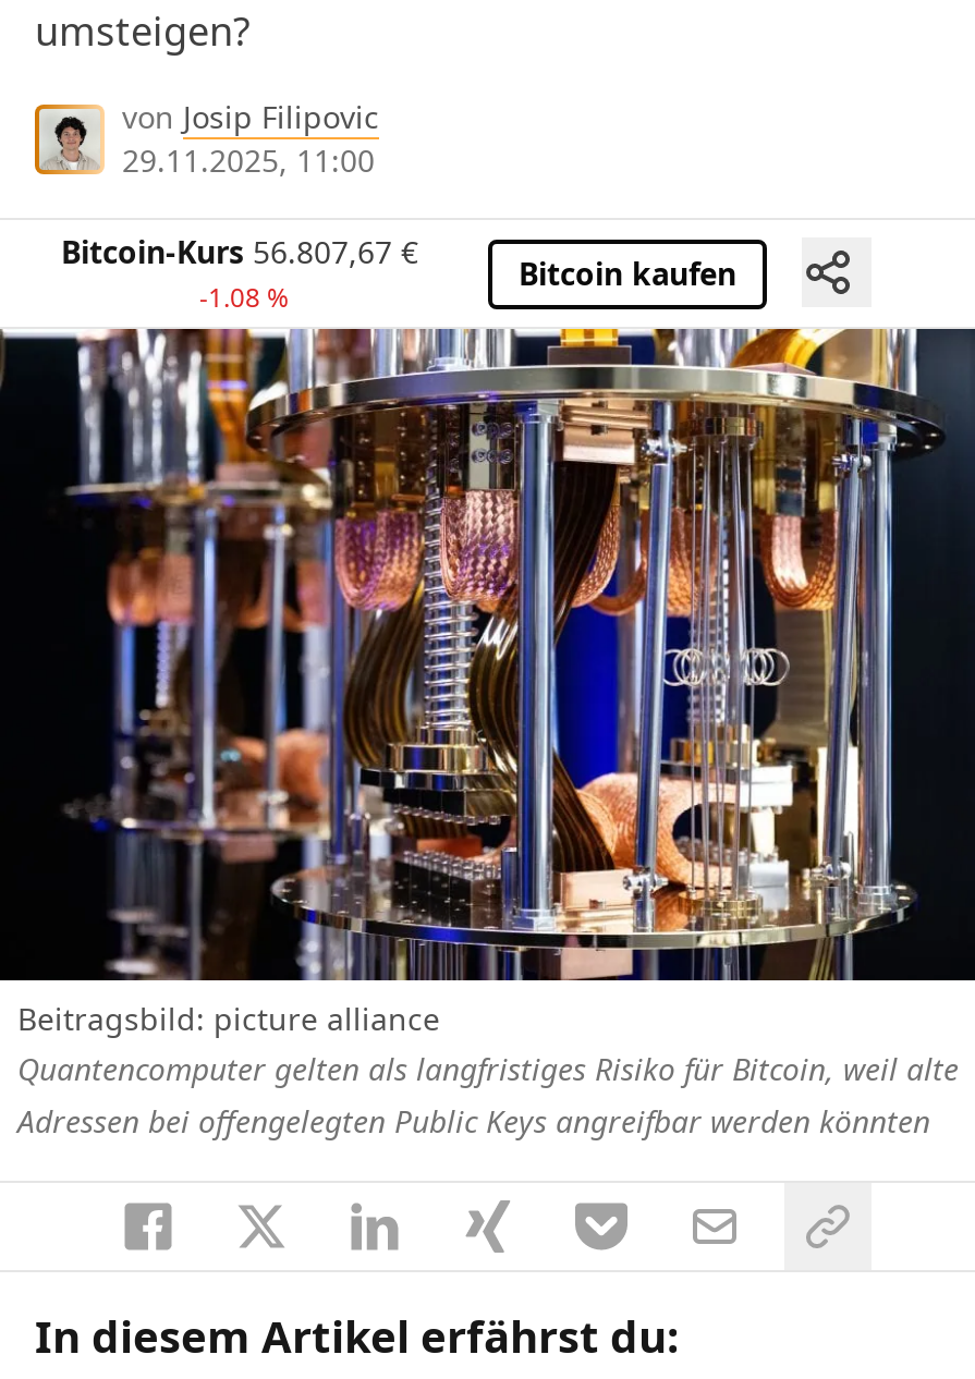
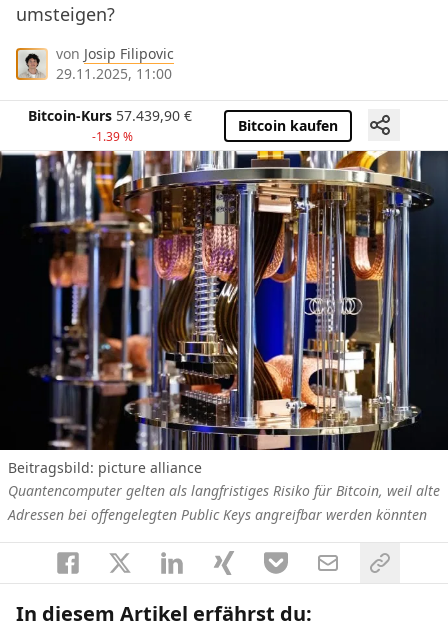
- Bitcoin-Kurs 56.807,67 €
+ Bitcoin-Kurs 57.439,90 €

- -1.08 %
+ -1.39 %
